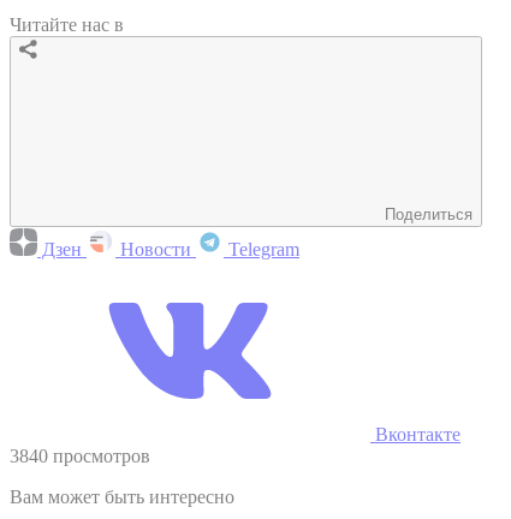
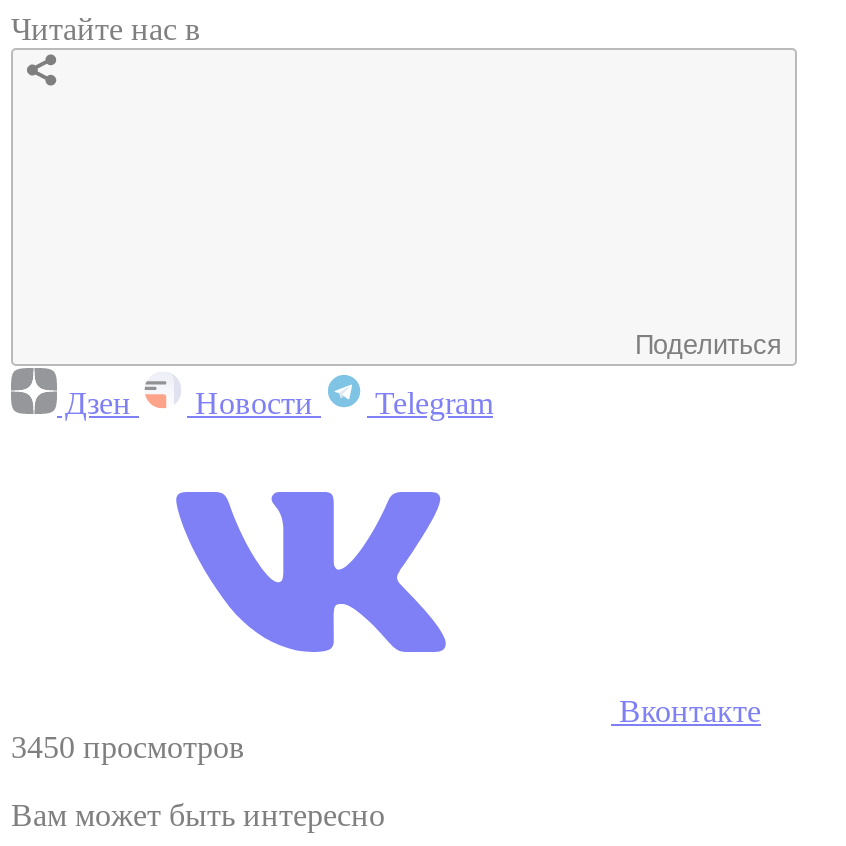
- 3840 просмотров
+ 3450 просмотров
